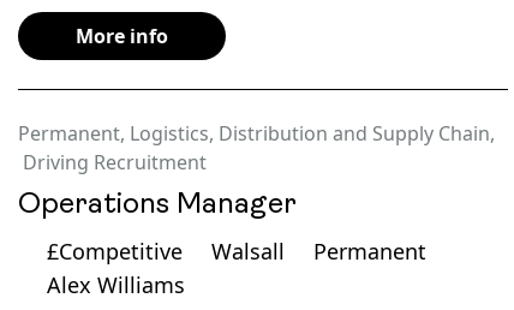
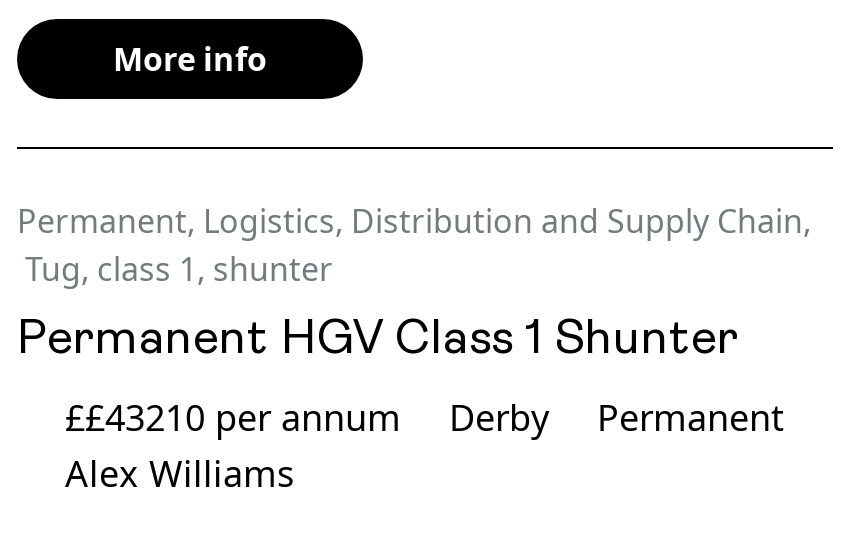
- Driving Recruitment
+ Tug, class 1, shunter

- Operations Manager
+ Permanent HGV Class 1 Shunter

- £Competitive
- Walsall
+ ££43210 per annum
+ Derby
